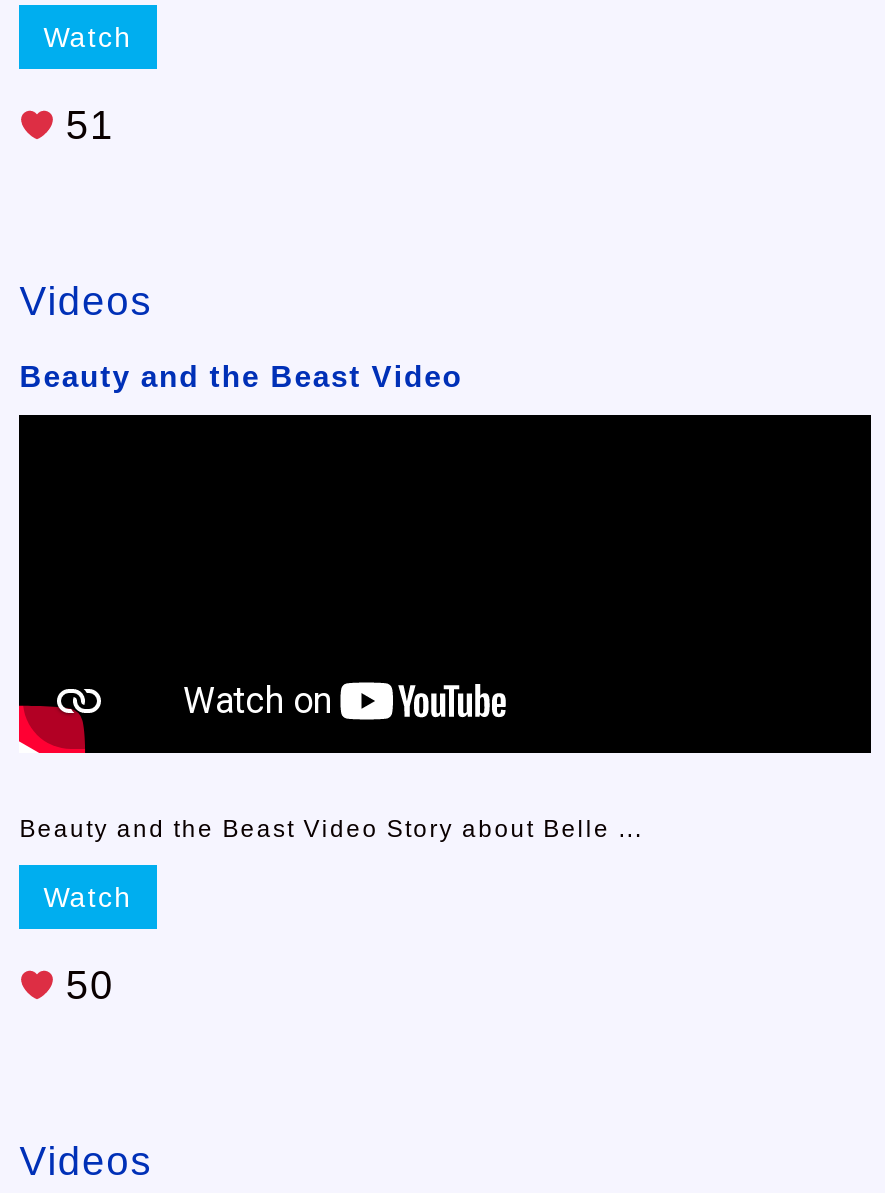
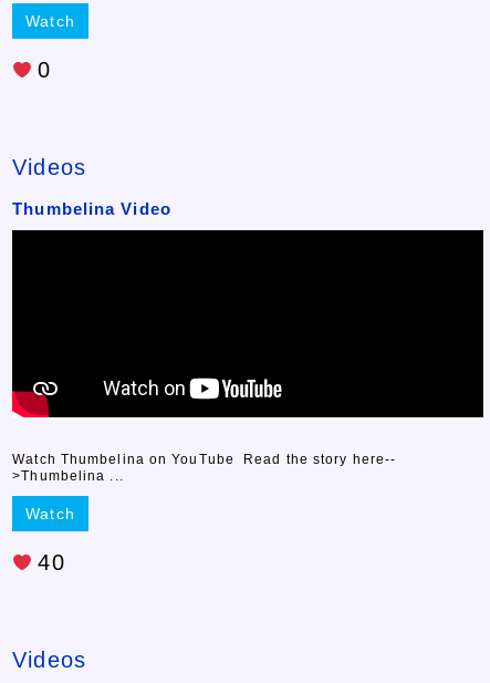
- 51
+ 0

- Beauty and the Beast Video
+ Thumbelina Video

- Beauty and the Beast Video Story about Belle ...
+ Watch Thumbelina on YouTube Read the story here--
+ >Thumbelina ...

- 50
+ 40
